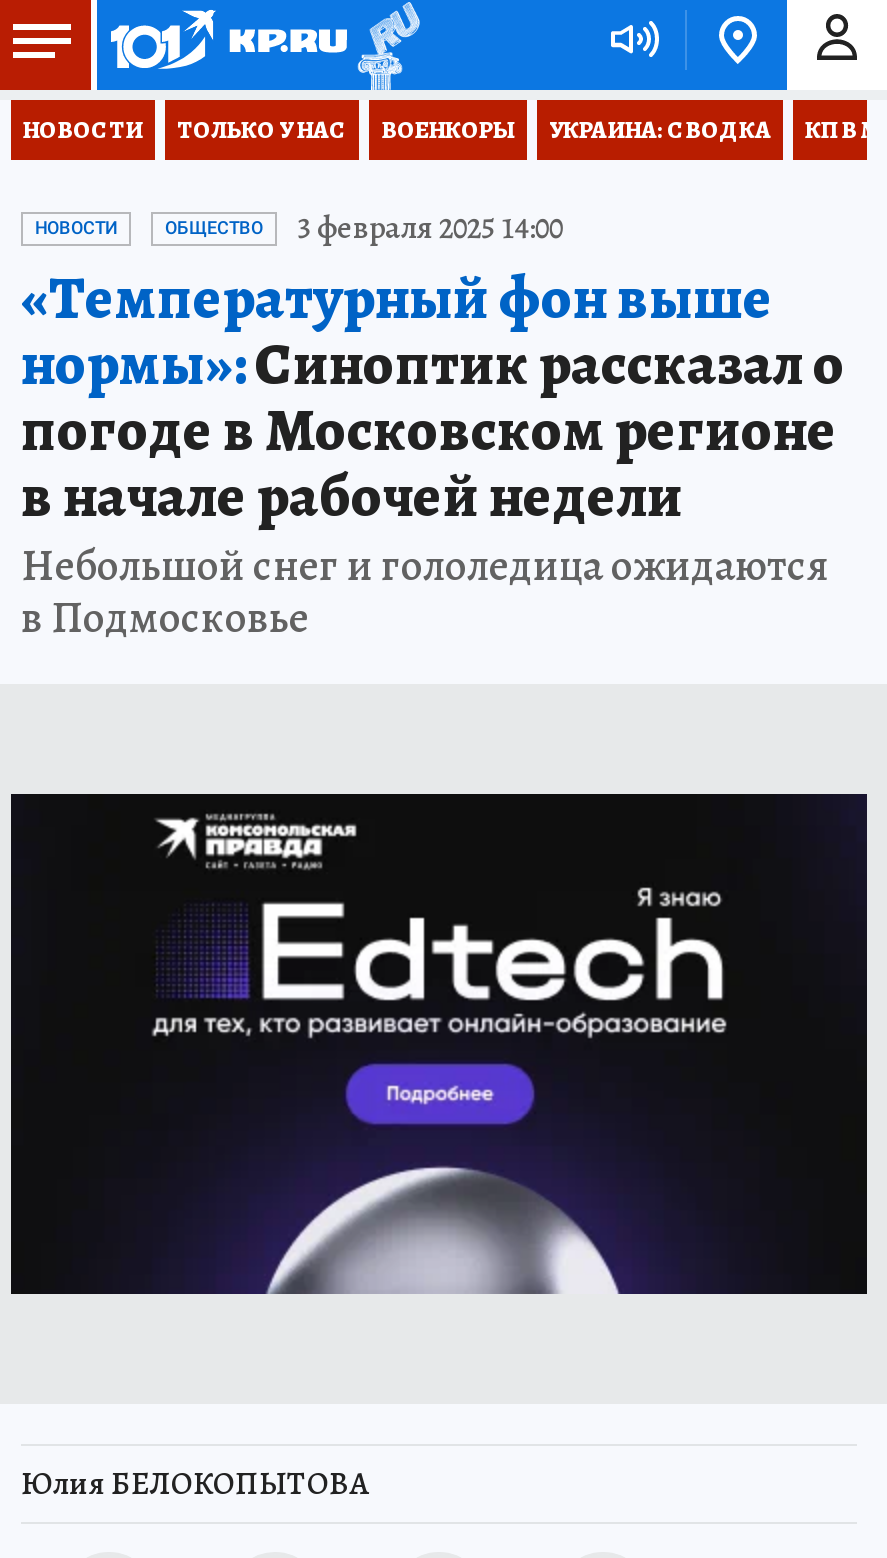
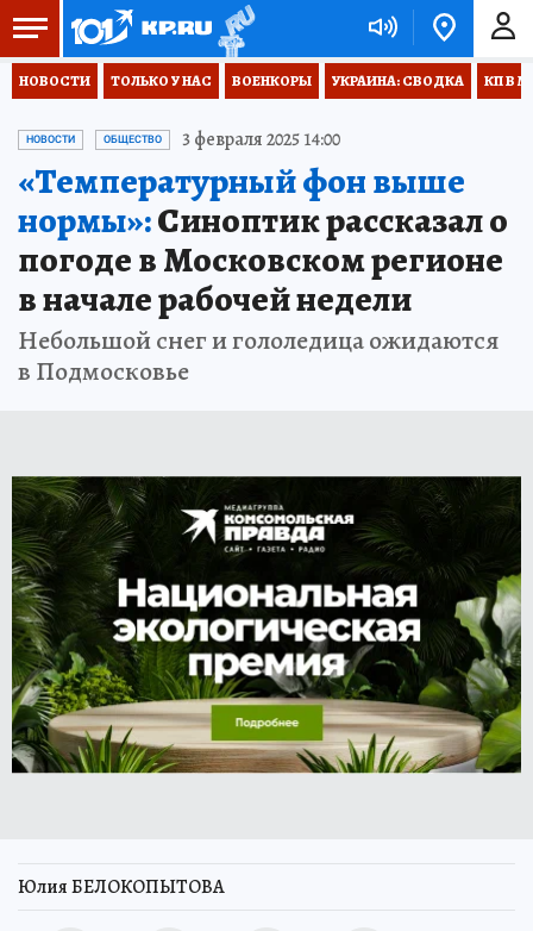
- [image]
+ [image]
